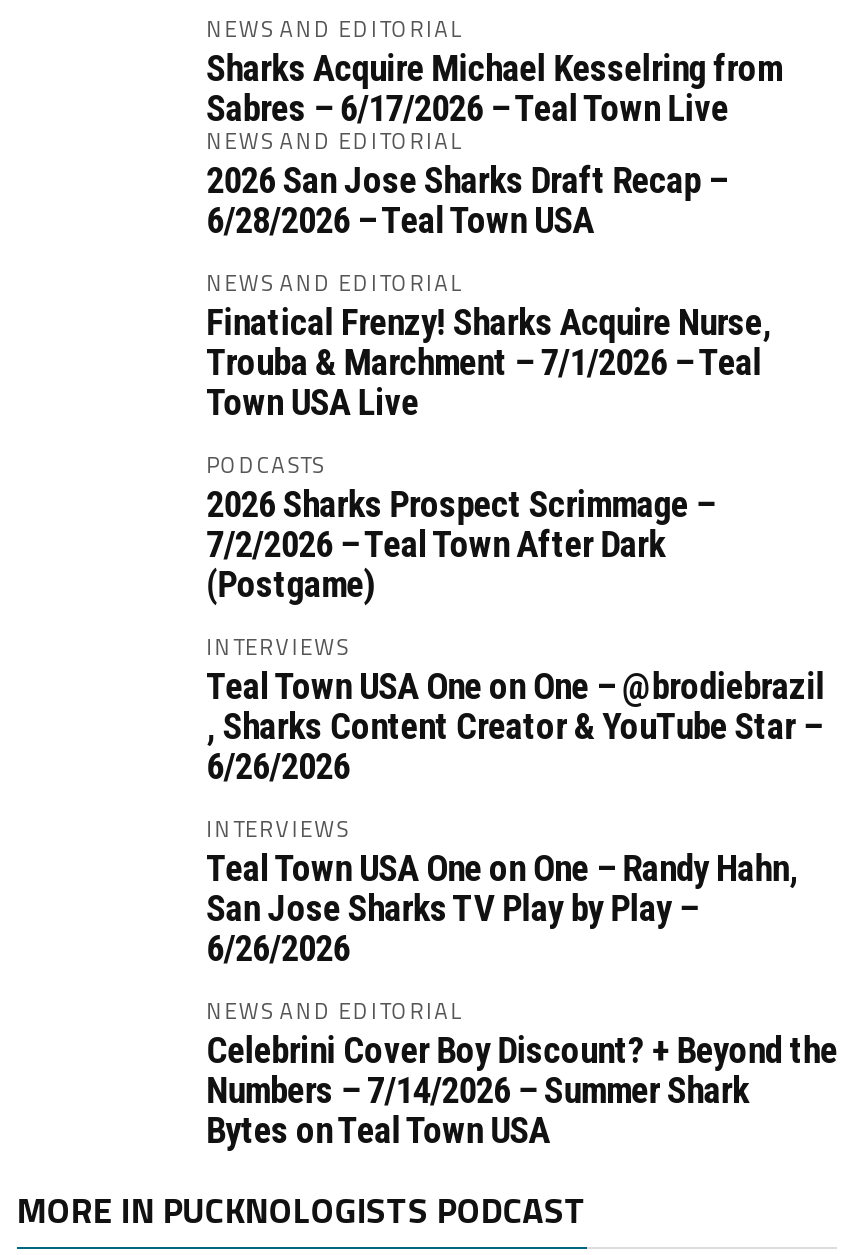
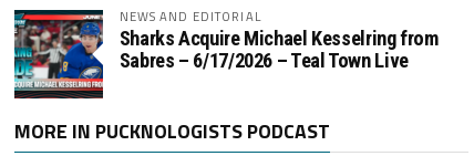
+ [image]

- NEWS AND EDITORIAL
- 2026 San Jose Sharks Draft Recap –
- 6/28/2026 – Teal Town USA
- NEWS AND EDITORIAL
- Finatical Frenzy! Sharks Acquire Nurse,
- Trouba & Marchment – 7/1/2026 – Teal
- Town USA Live
- PODCASTS
- 2026 Sharks Prospect Scrimmage –
- 7/2/2026 – Teal Town After Dark
- (Postgame)
- INTERVIEWS
- Teal Town USA One on One – @brodiebrazil
- , Sharks Content Creator & YouTube Star –
- 6/26/2026
- INTERVIEWS
- Teal Town USA One on One – Randy Hahn,
- San Jose Sharks TV Play by Play –
- 6/26/2026
- NEWS AND EDITORIAL
- Celebrini Cover Boy Discount? + Beyond the
- Numbers – 7/14/2026 – Summer Shark
- Bytes on Teal Town USA
